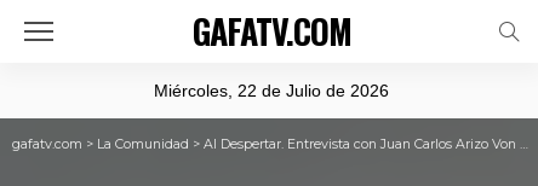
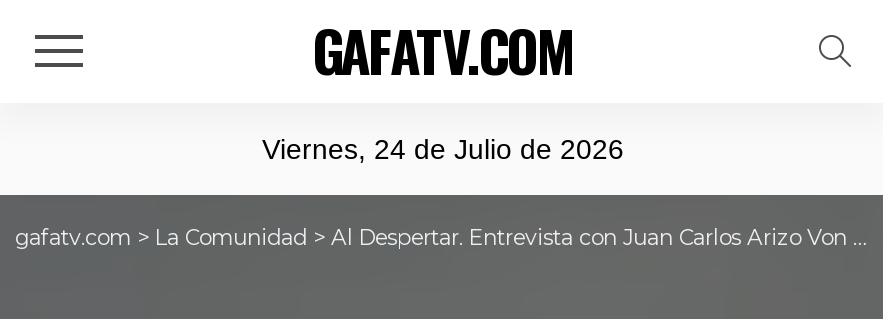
- Miércoles, 22 de Julio de 2026
+ Viernes, 24 de Julio de 2026
